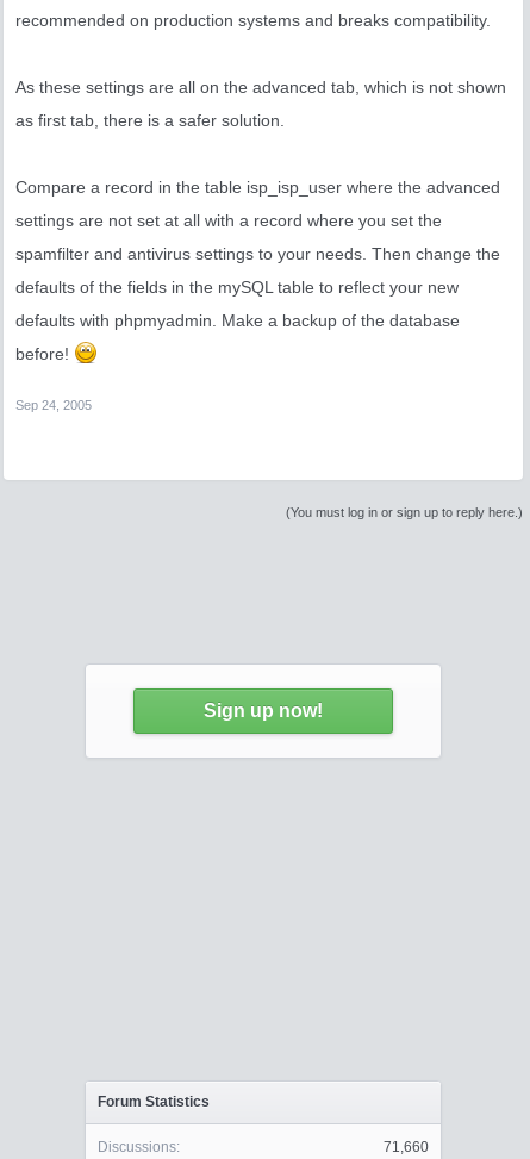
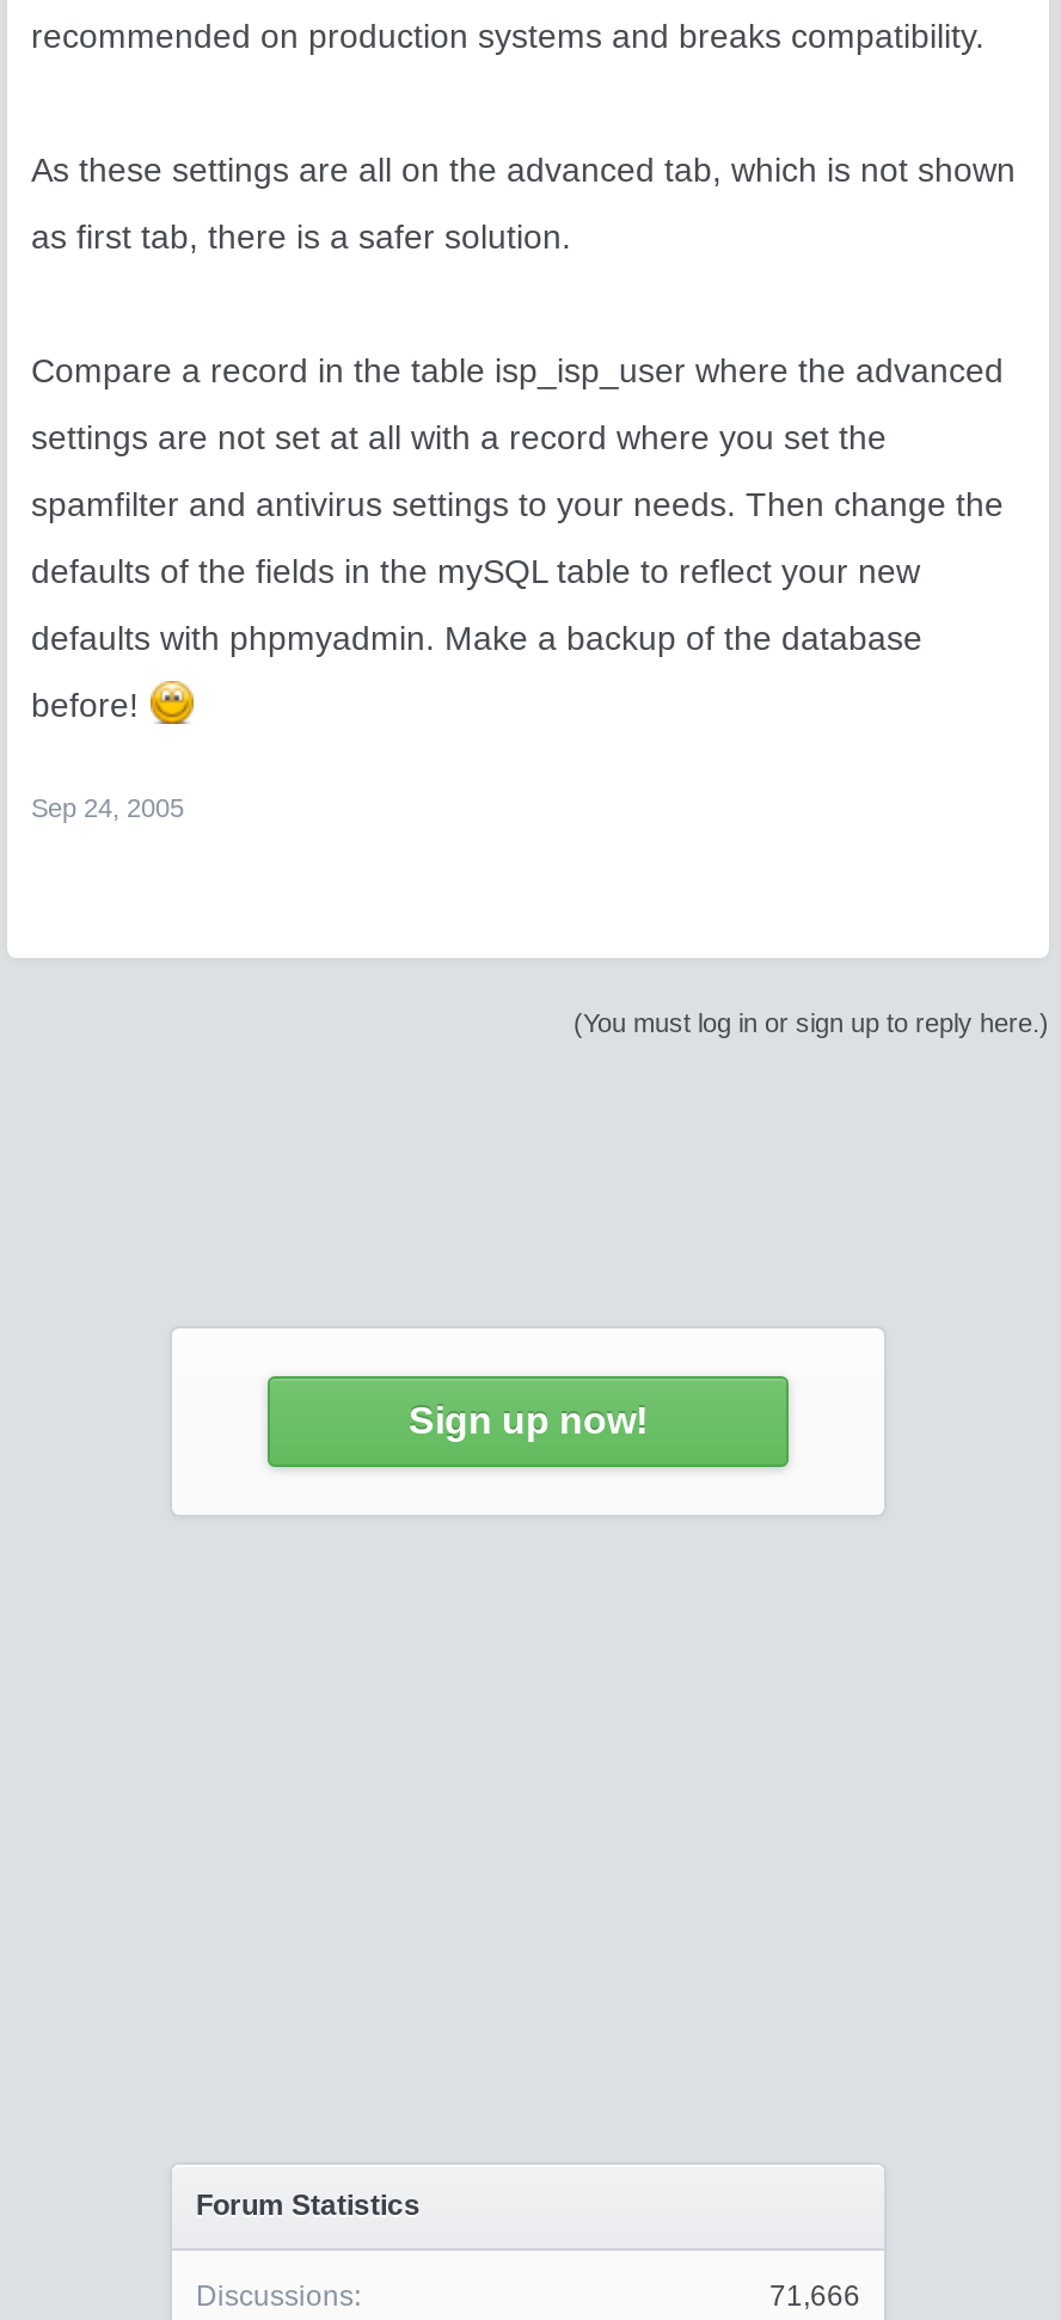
- 71,660
+ 71,666
